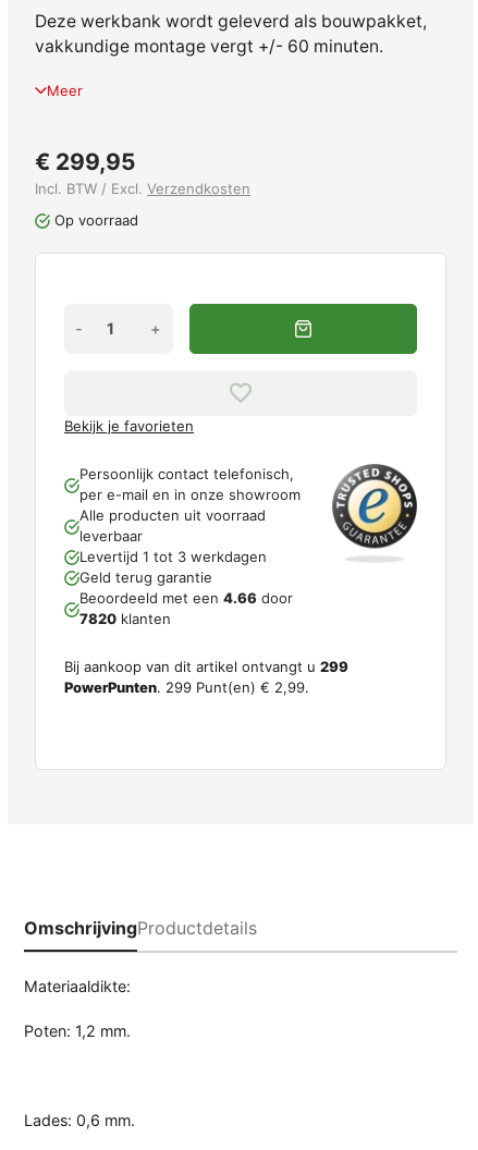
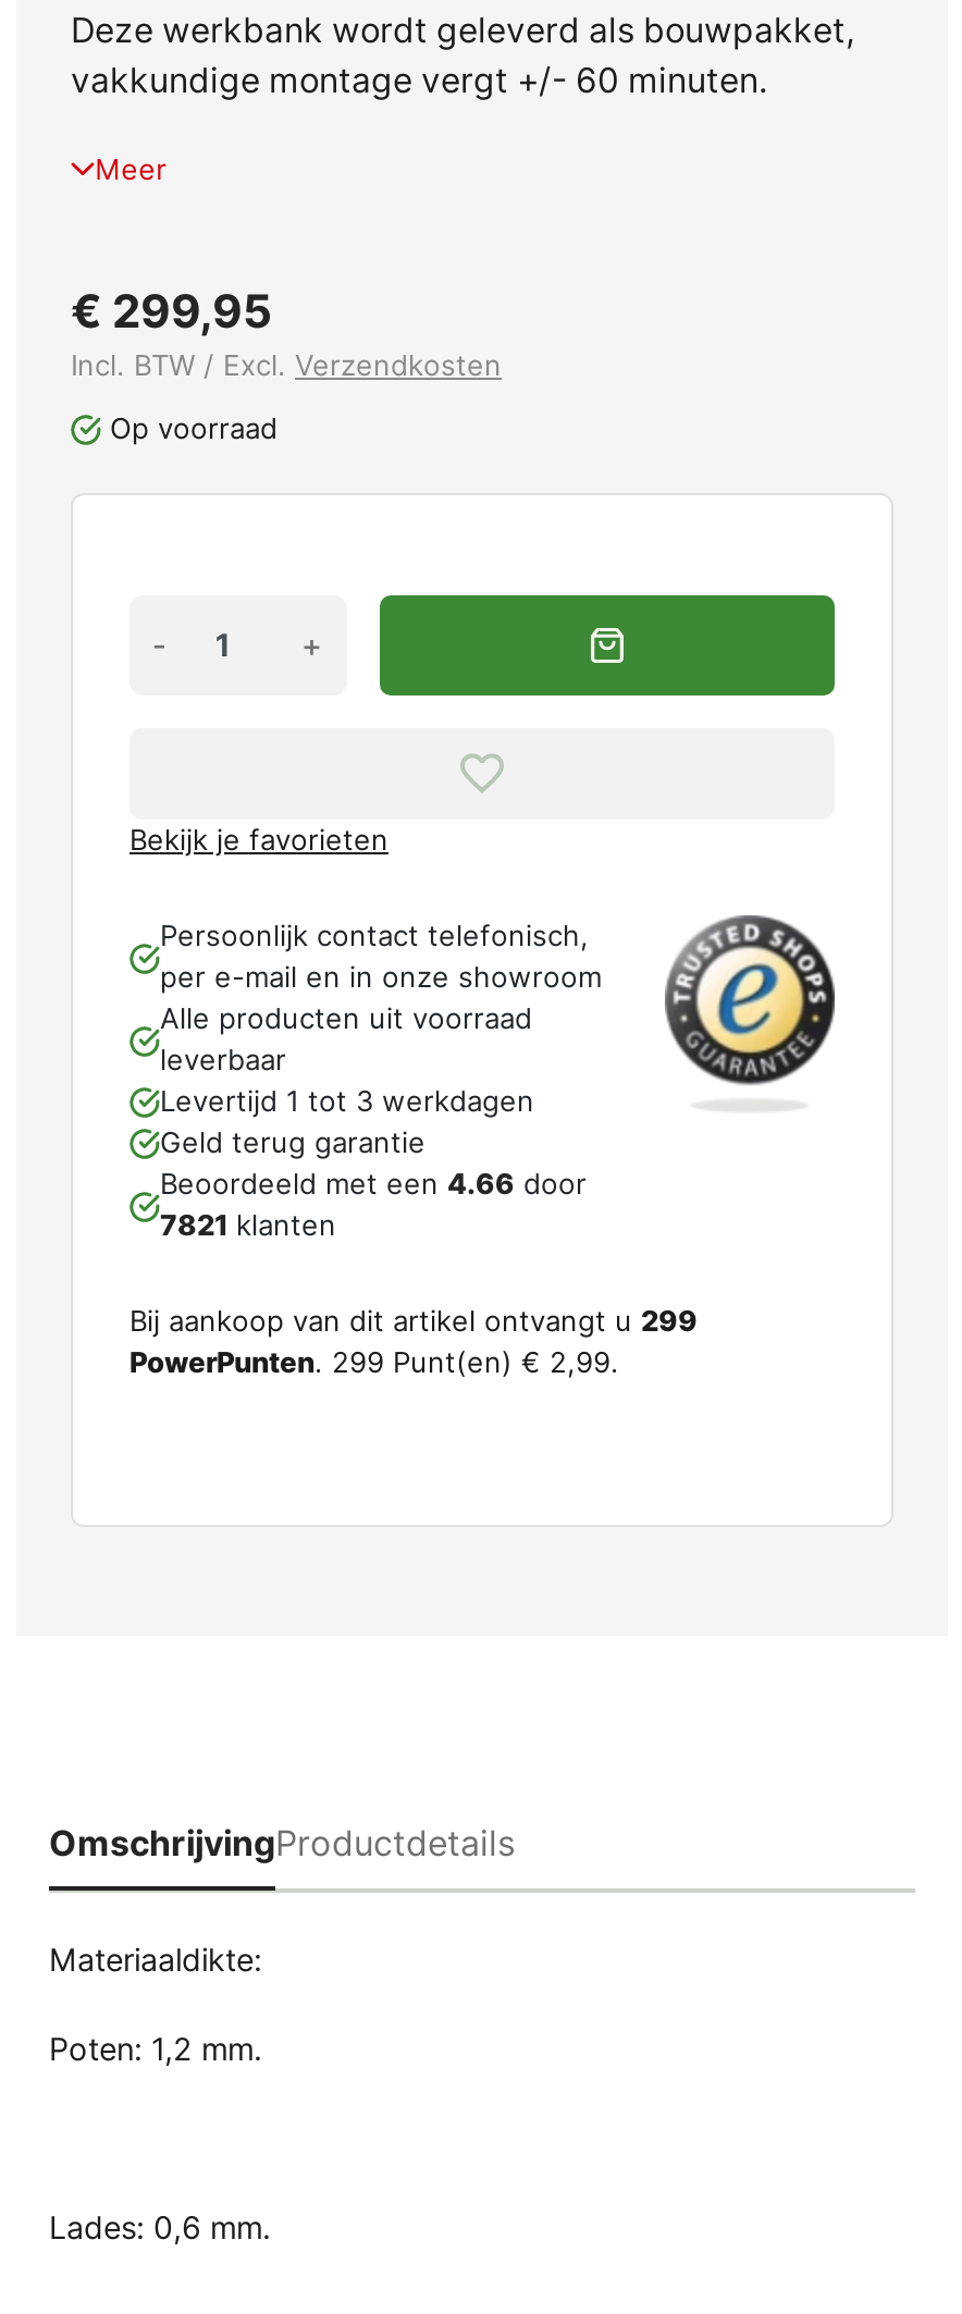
- 7820 klanten
+ 7821 klanten
